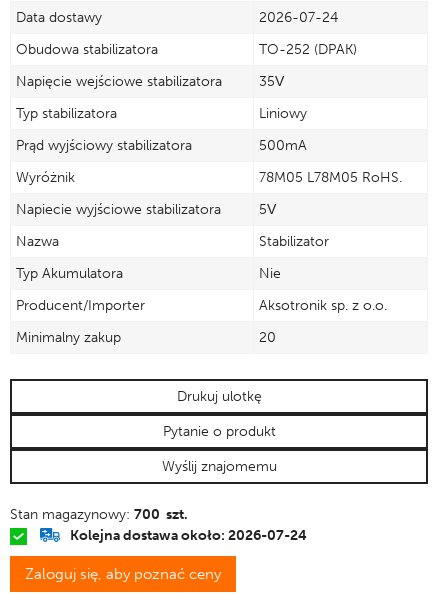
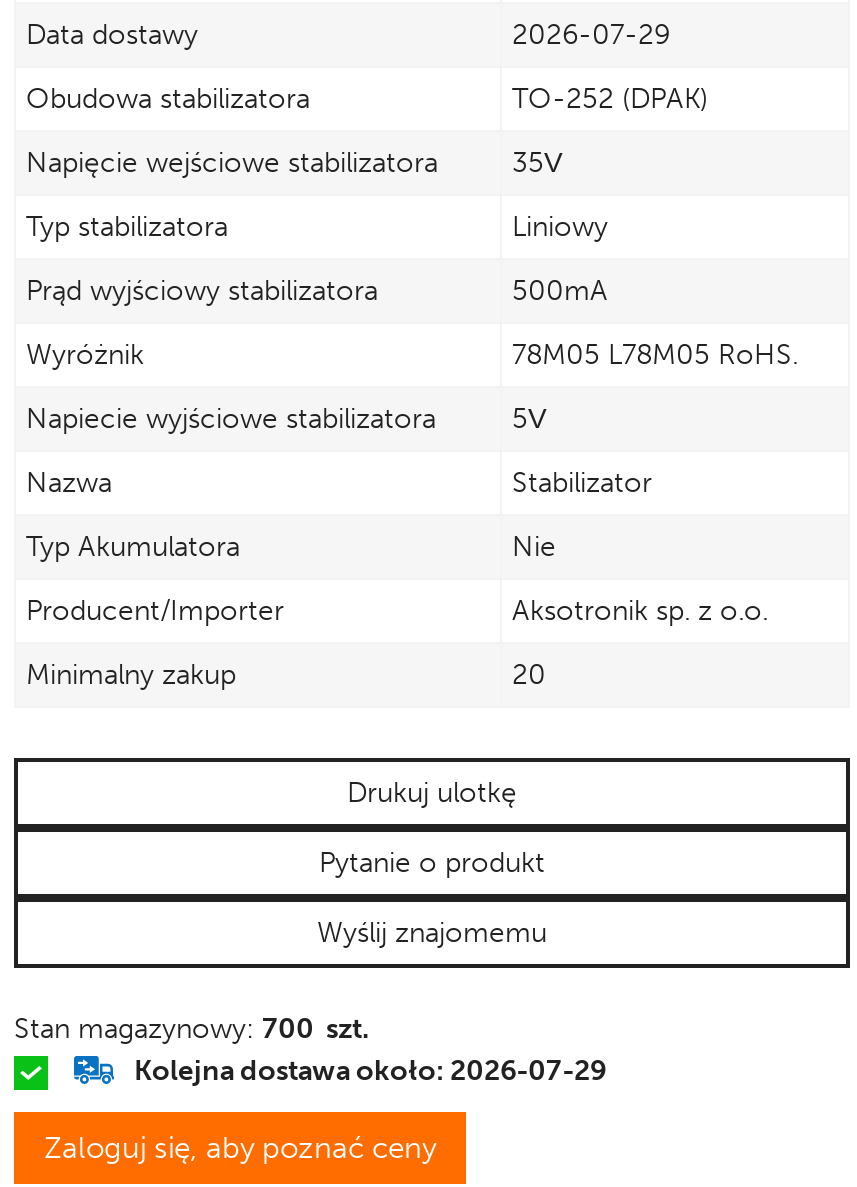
- 2026-07-24
+ 2026-07-29

- Kolejna dostawa około: 2026-07-24
+ Kolejna dostawa około: 2026-07-29
